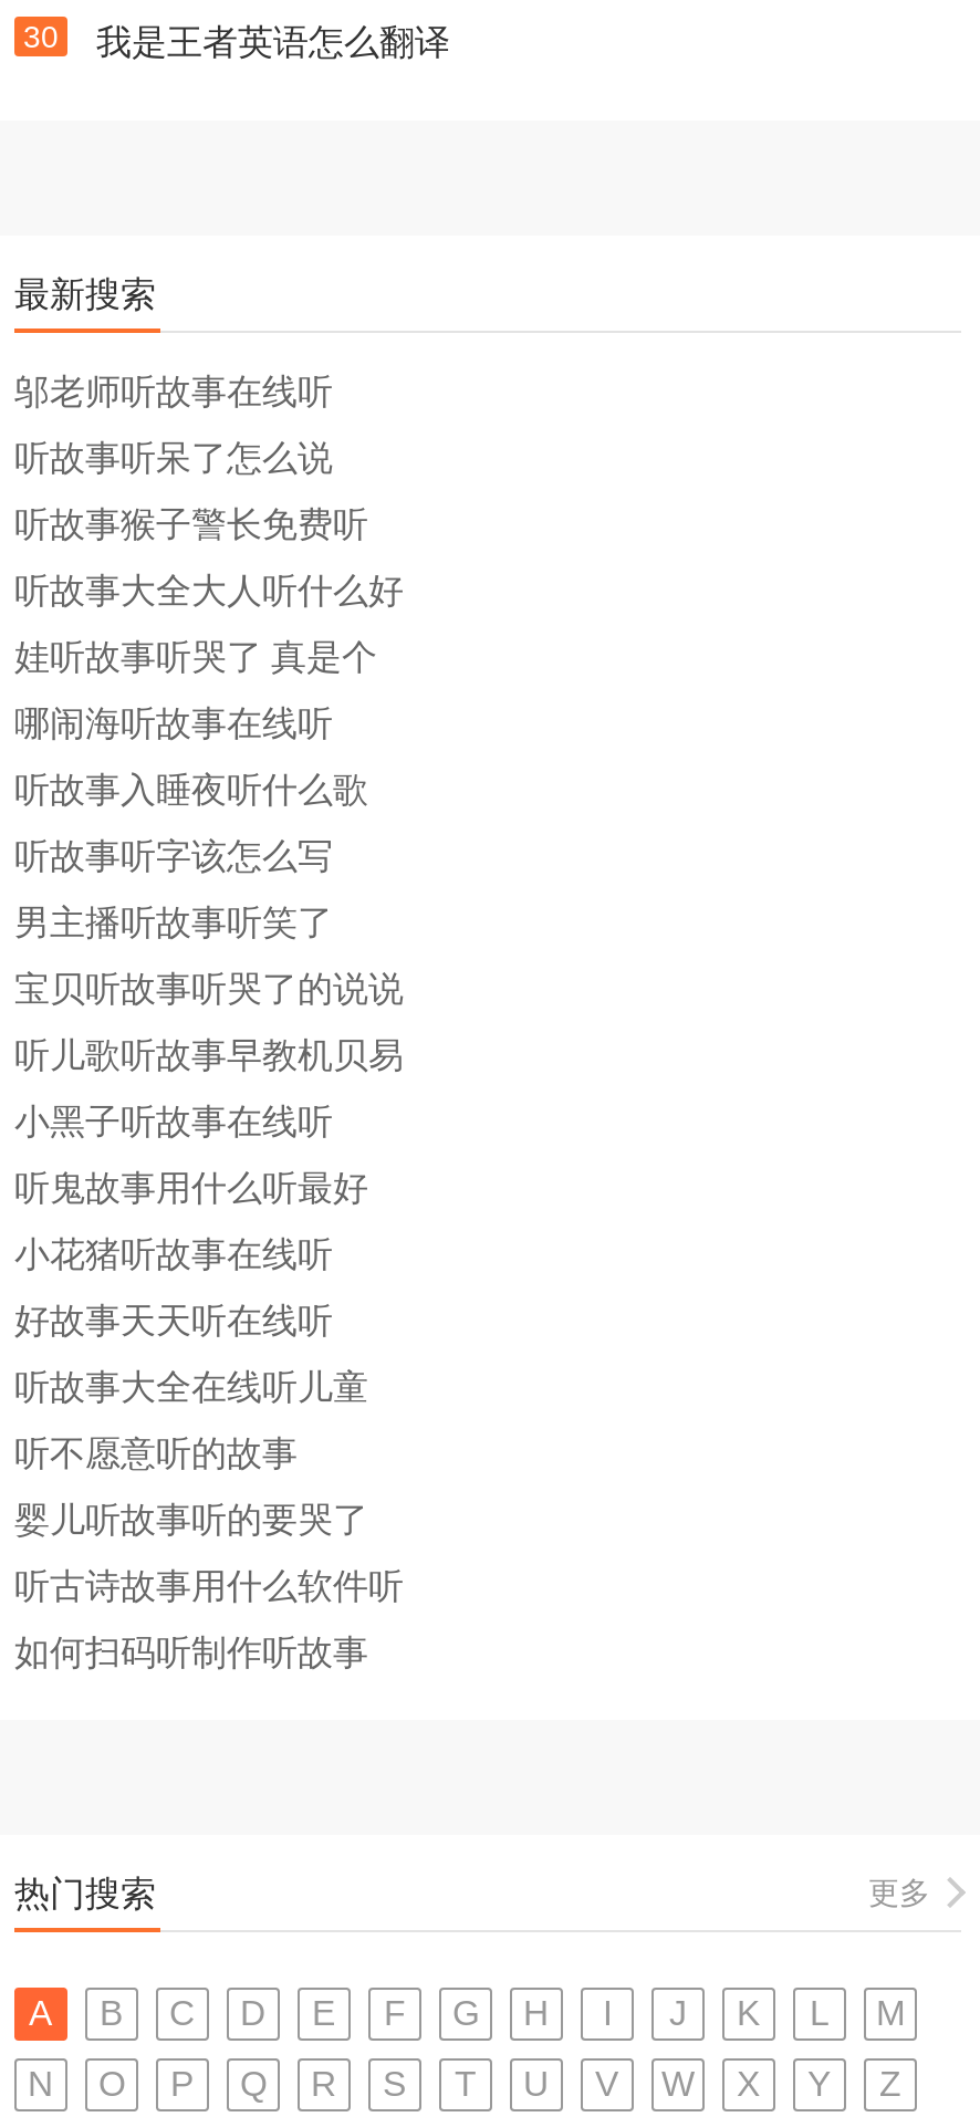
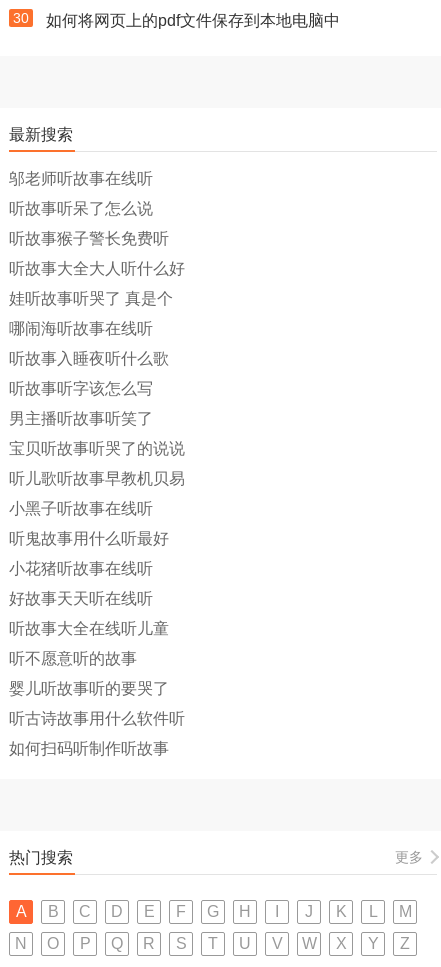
- 我是王者英语怎么翻译
+ 如何将网页上的pdf文件保存到本地电脑中
